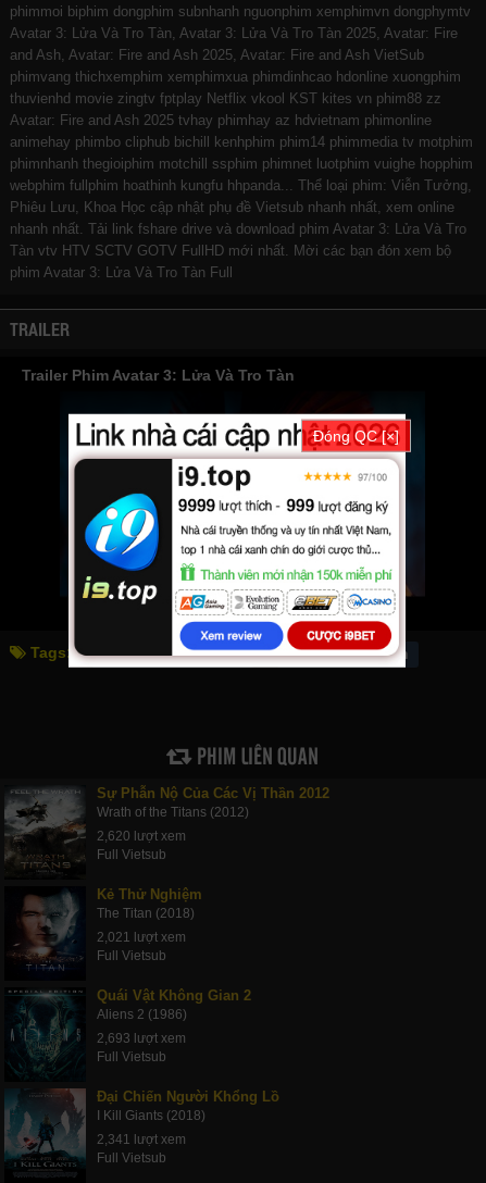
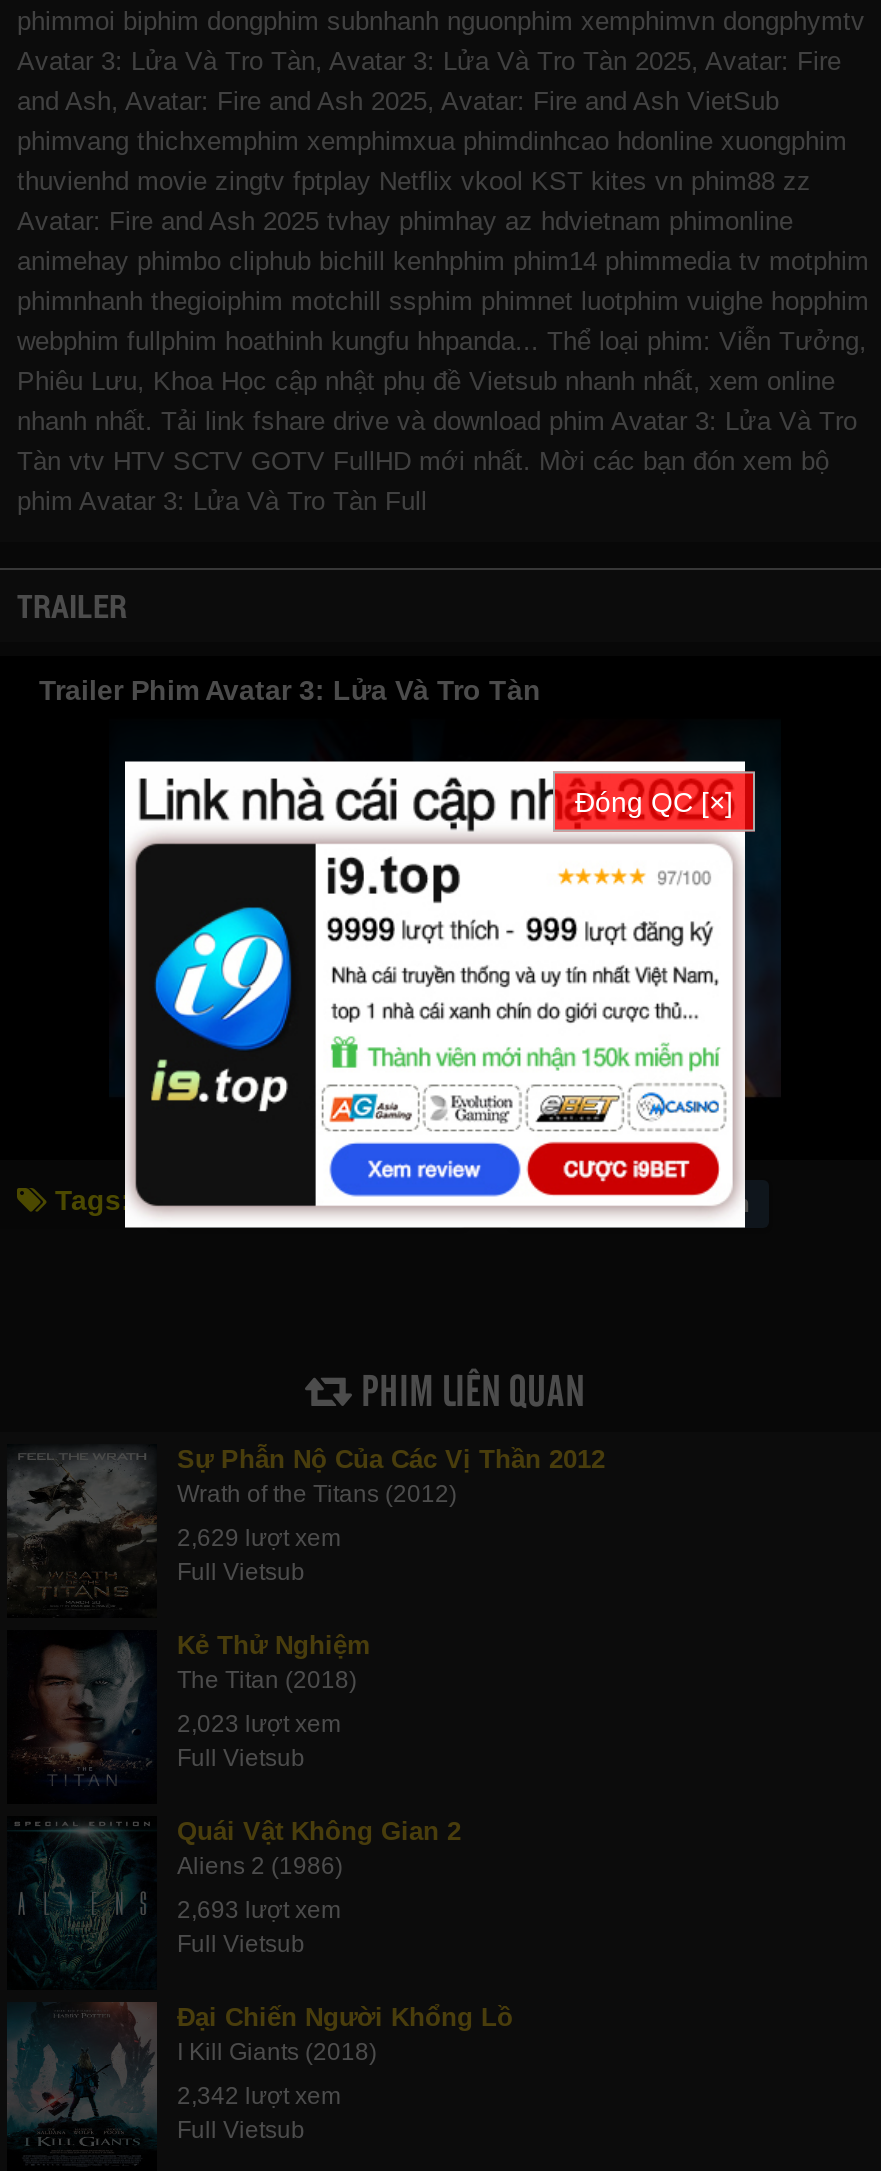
- 2,620 lượt xem
+ 2,629 lượt xem

- 2,021 lượt xem
+ 2,023 lượt xem

- 2,341 lượt xem
+ 2,342 lượt xem
